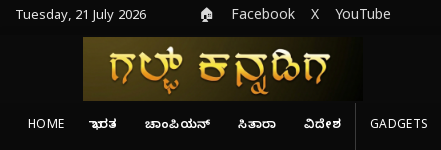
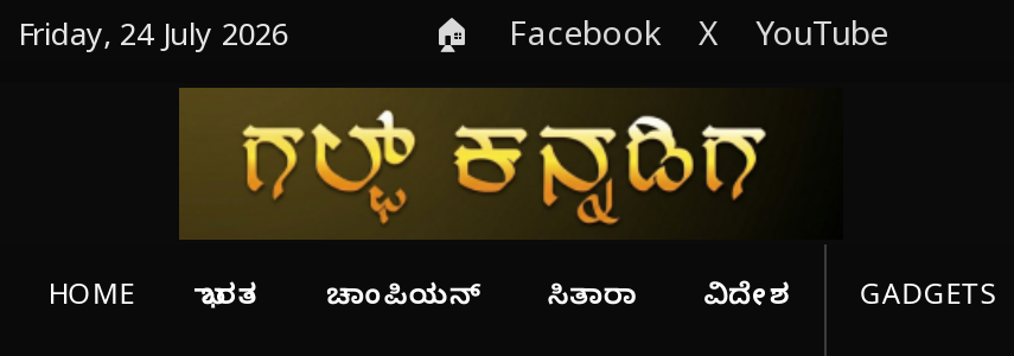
- Tuesday, 21 July 2026
+ Friday, 24 July 2026
